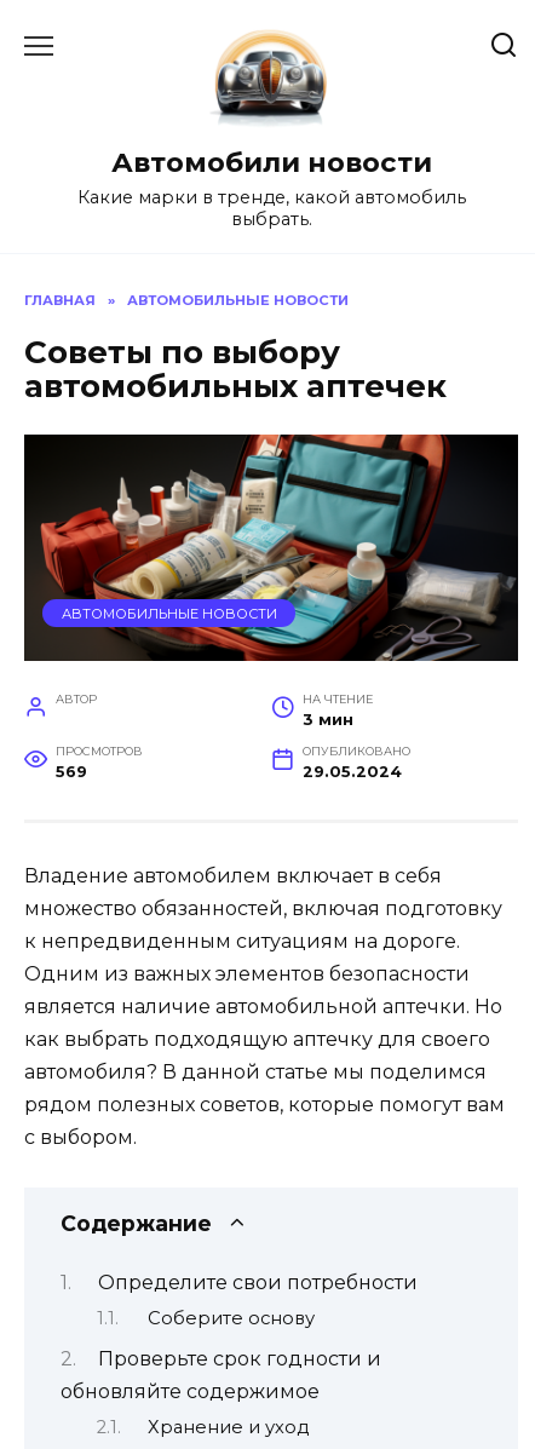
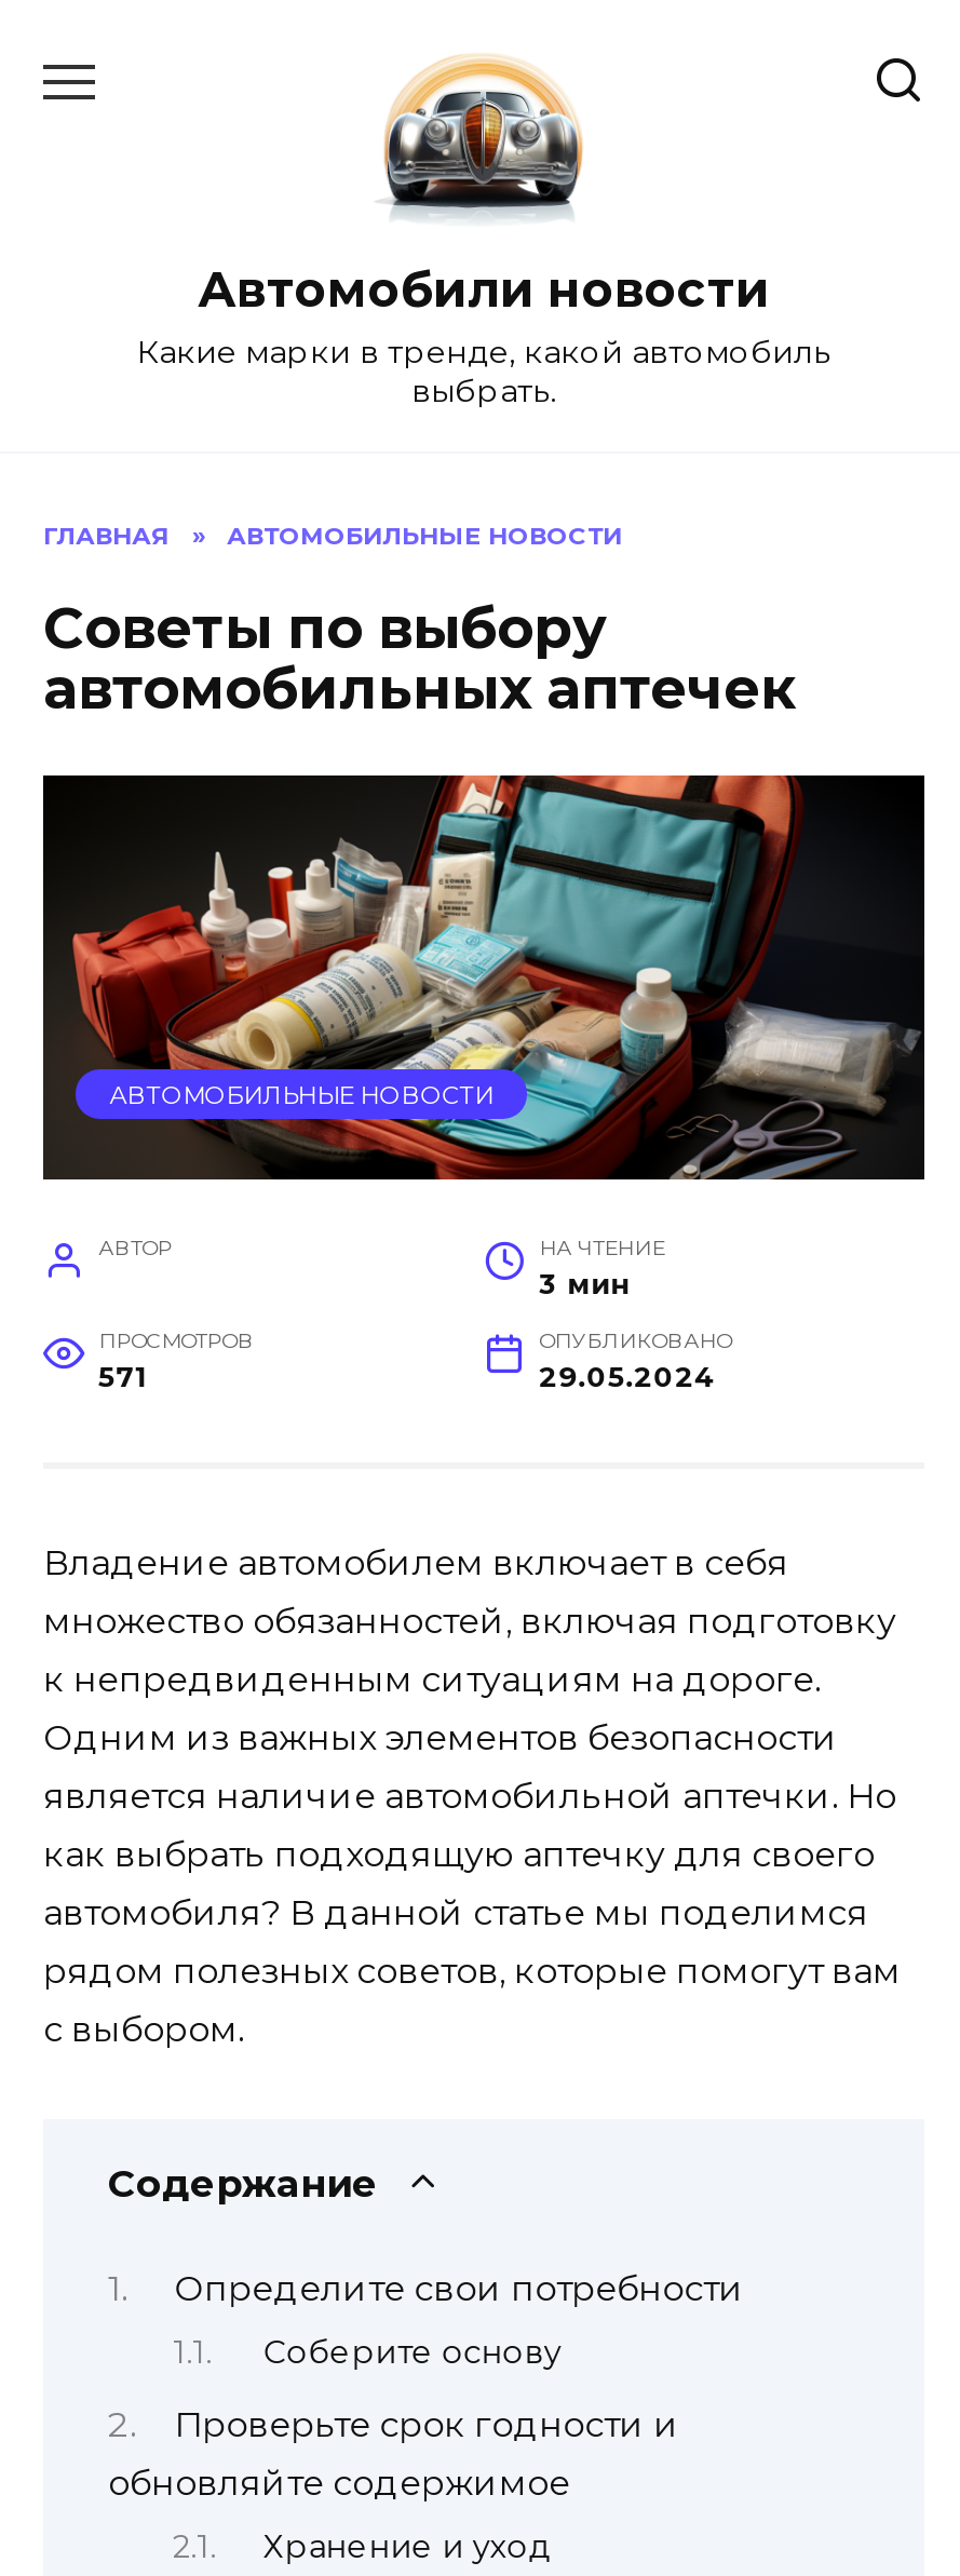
- 569
+ 571
